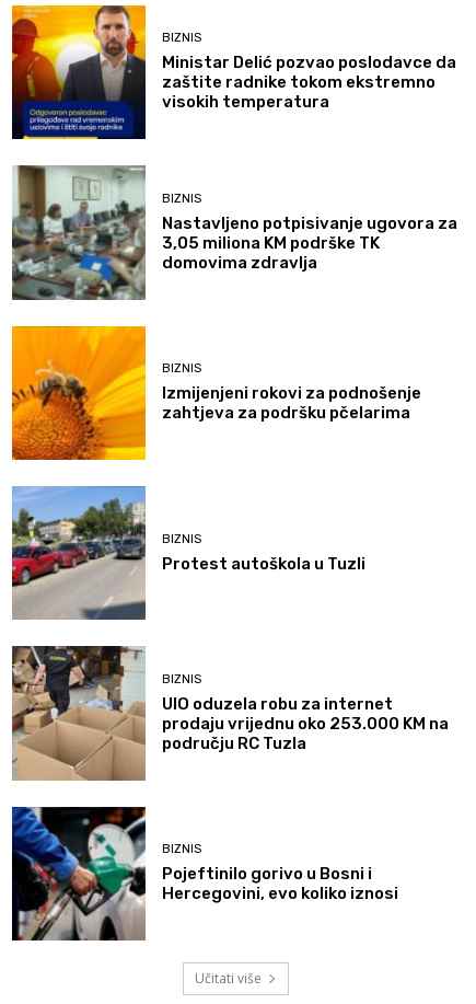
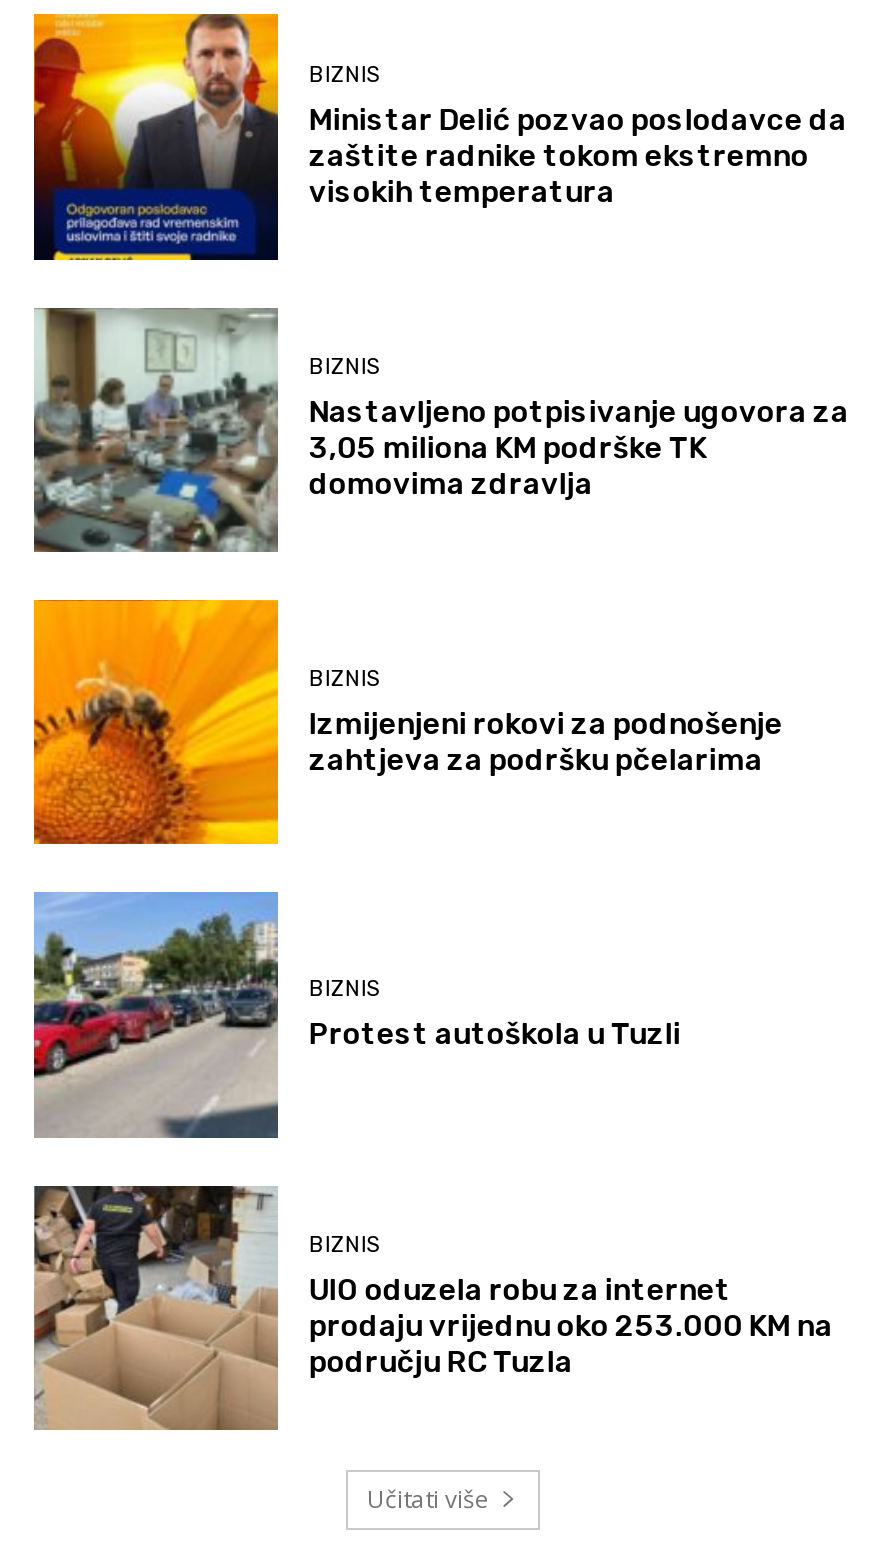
- [image]
- BIZNIS
- Pojeftinilo gorivo u Bosni i
- Hercegovini, evo koliko iznosi
